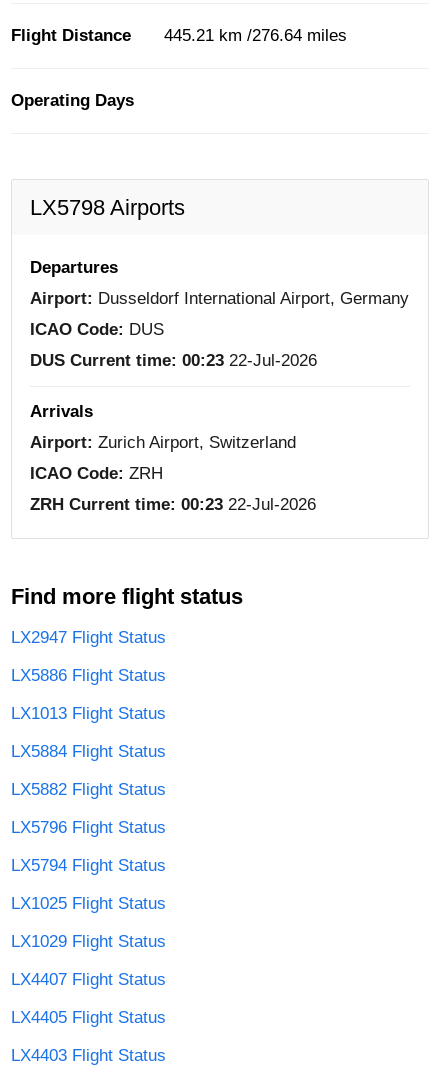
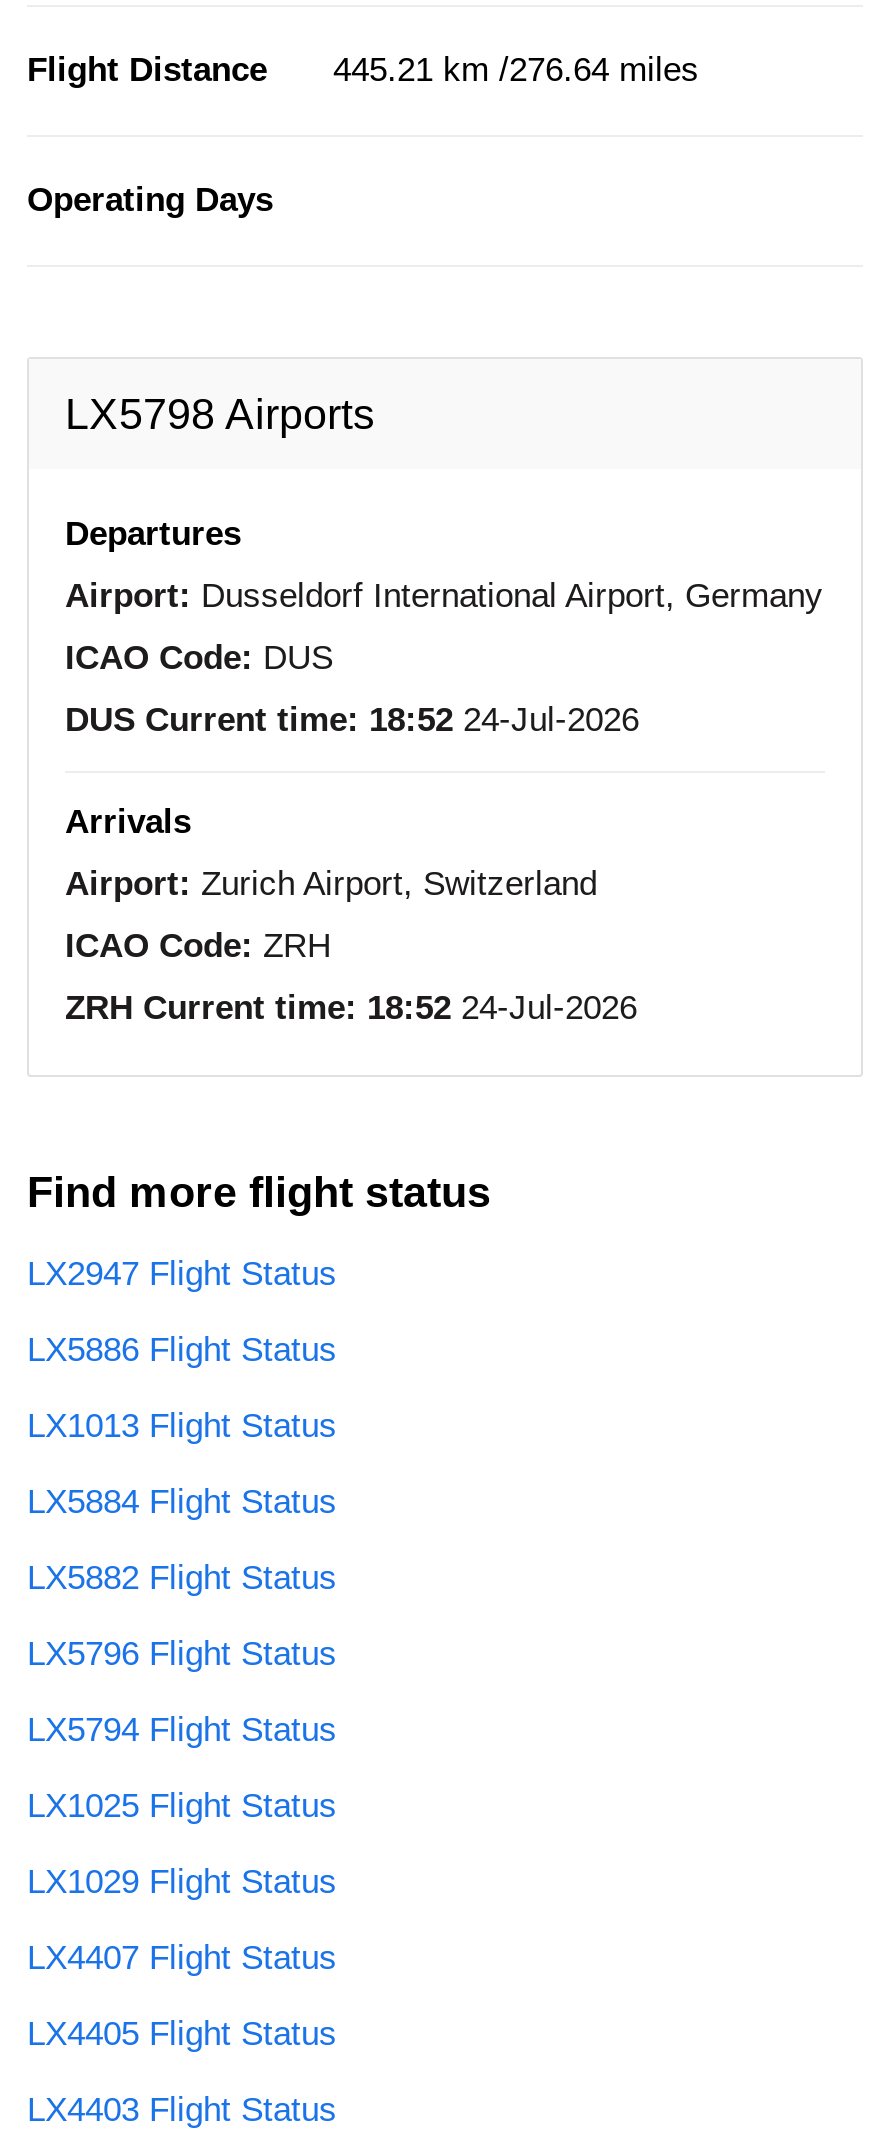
- DUS Current time: 00:23 22-Jul-2026
+ DUS Current time: 18:52 24-Jul-2026

- ZRH Current time: 00:23 22-Jul-2026
+ ZRH Current time: 18:52 24-Jul-2026
